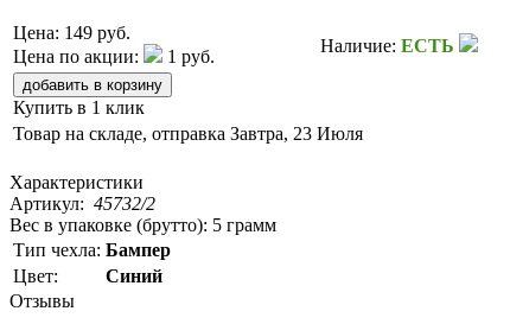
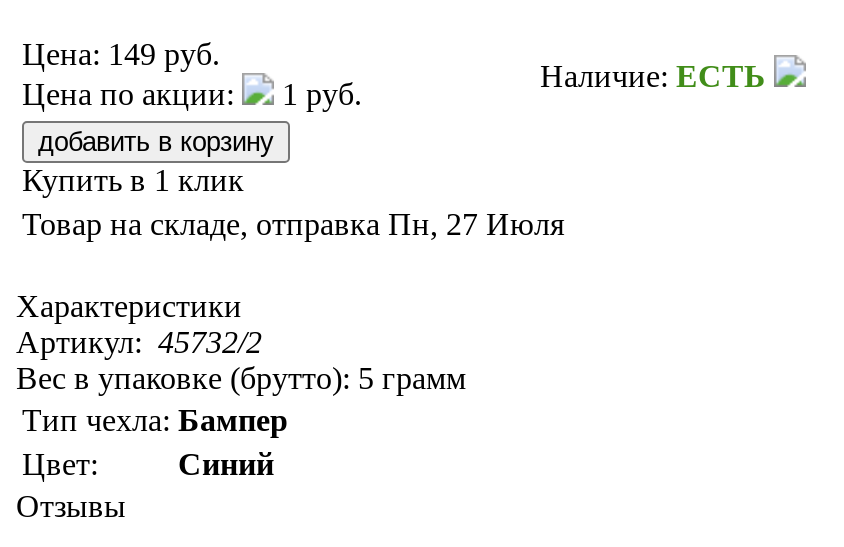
- Товар на складе, отправка Завтра, 23 Июля
+ Товар на складе, отправка Пн, 27 Июля
